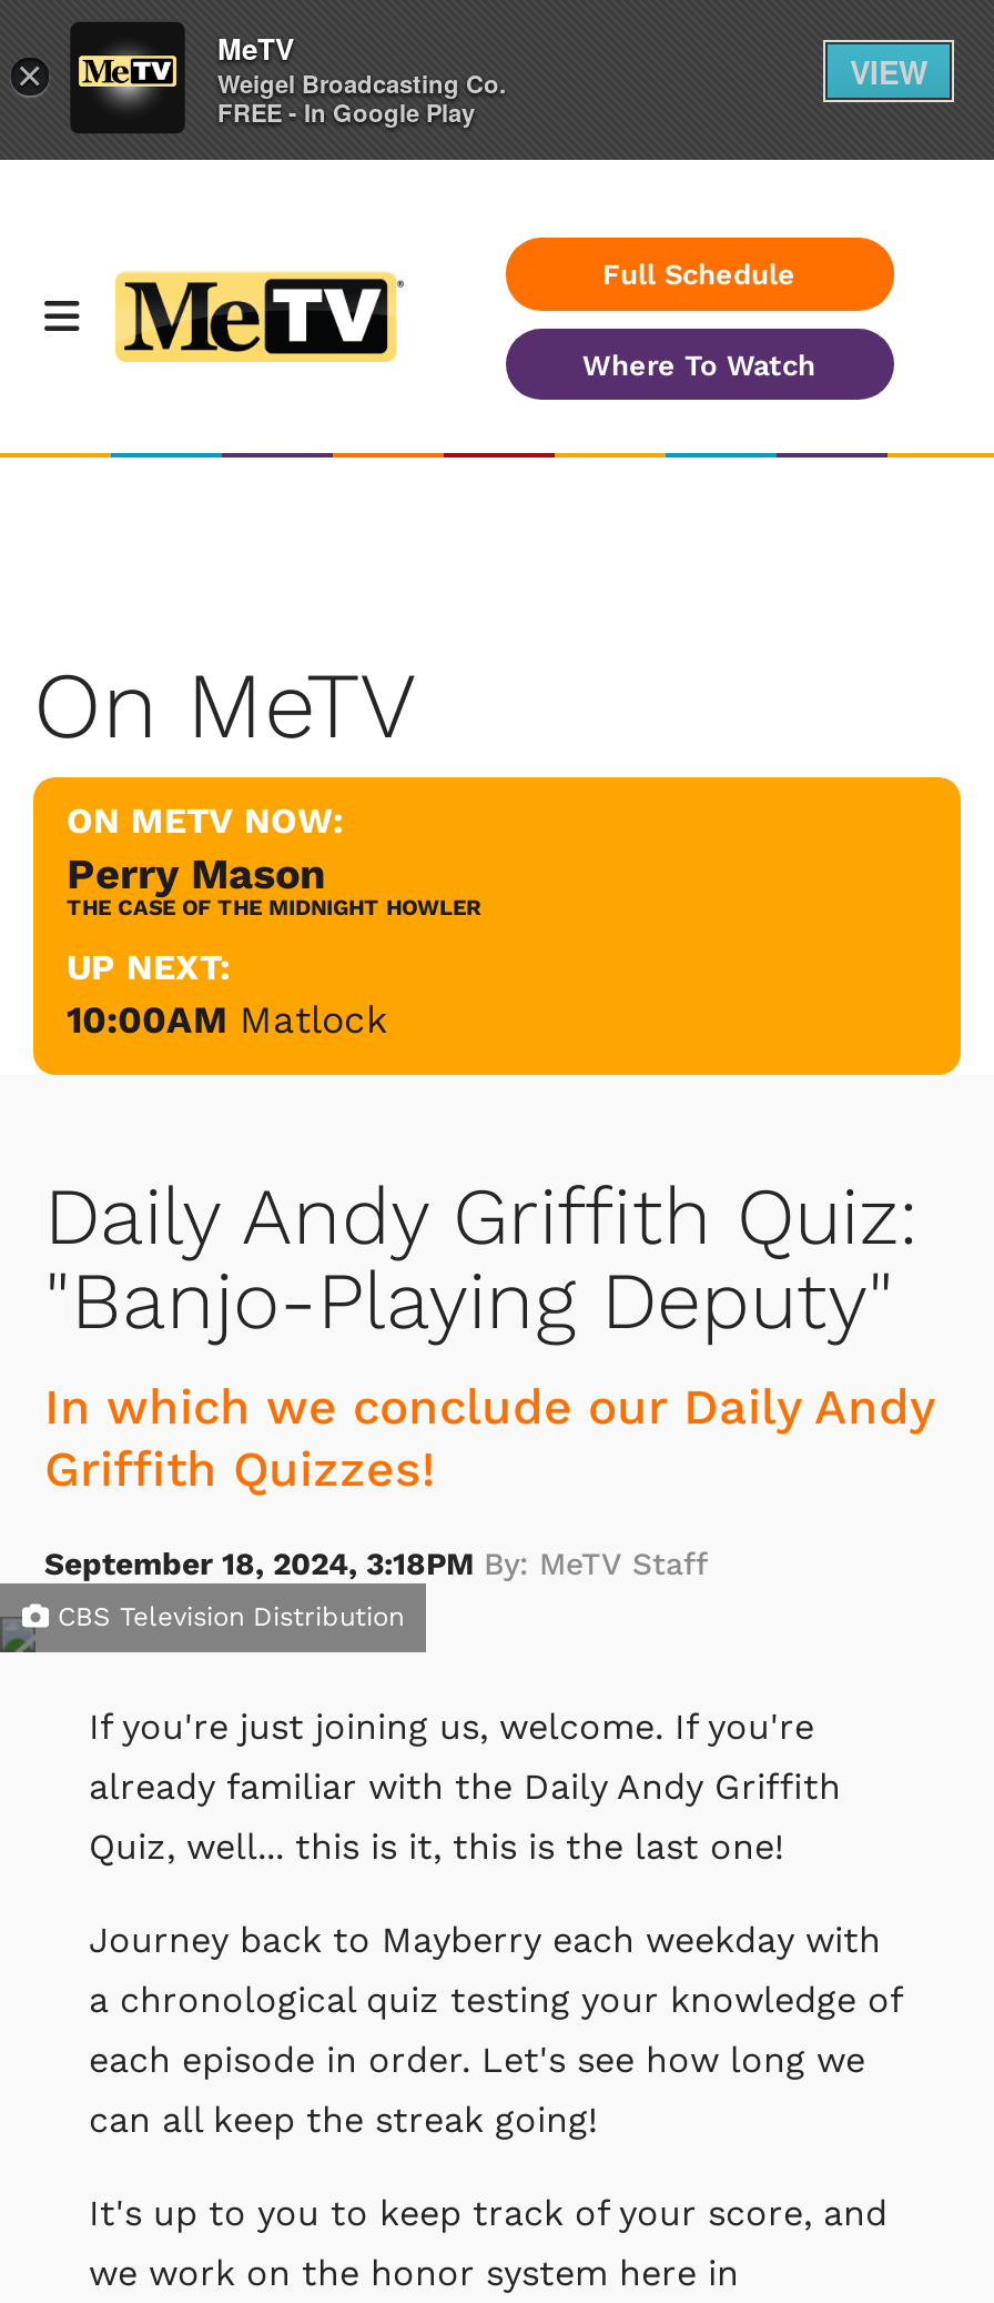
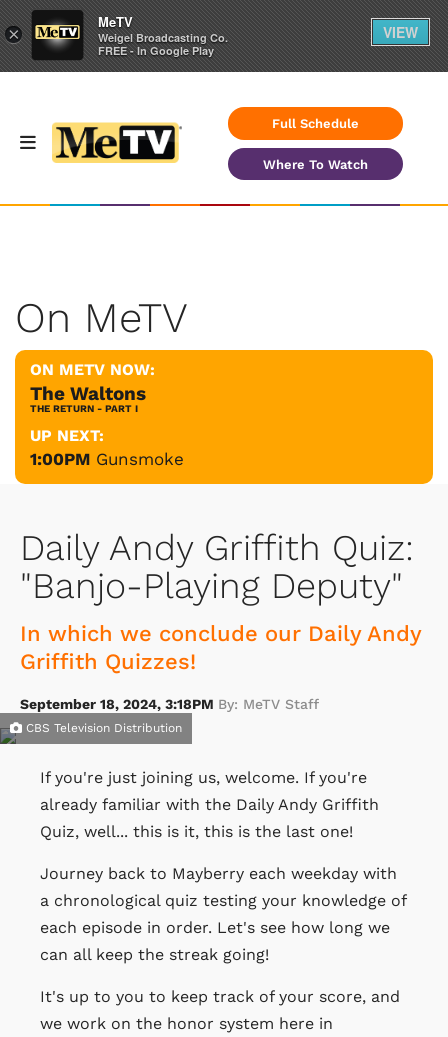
- Perry Mason
- THE CASE OF THE MIDNIGHT HOWLER
+ The Waltons
+ THE RETURN - PART I

- 10:00AM Matlock
+ 1:00PM Gunsmoke
